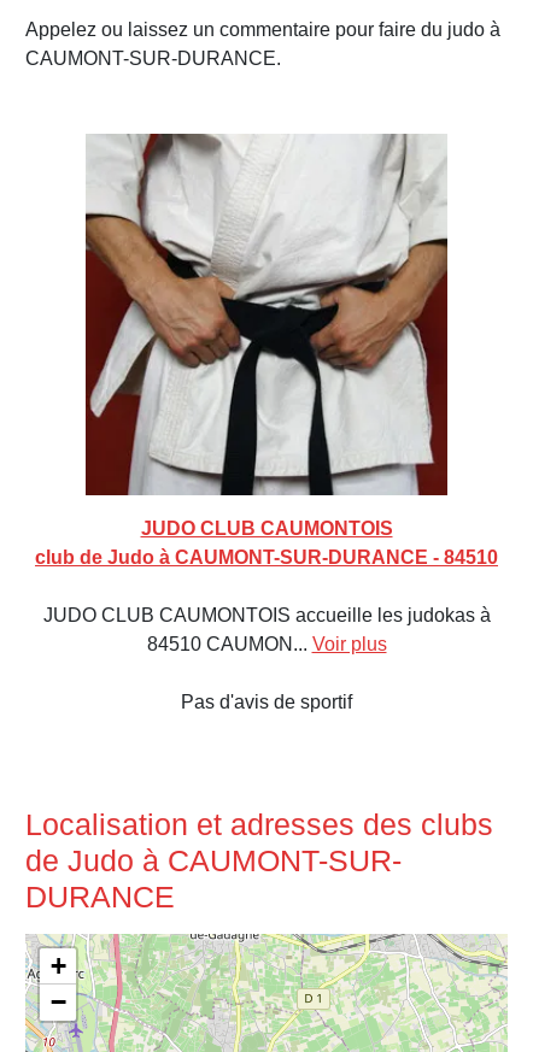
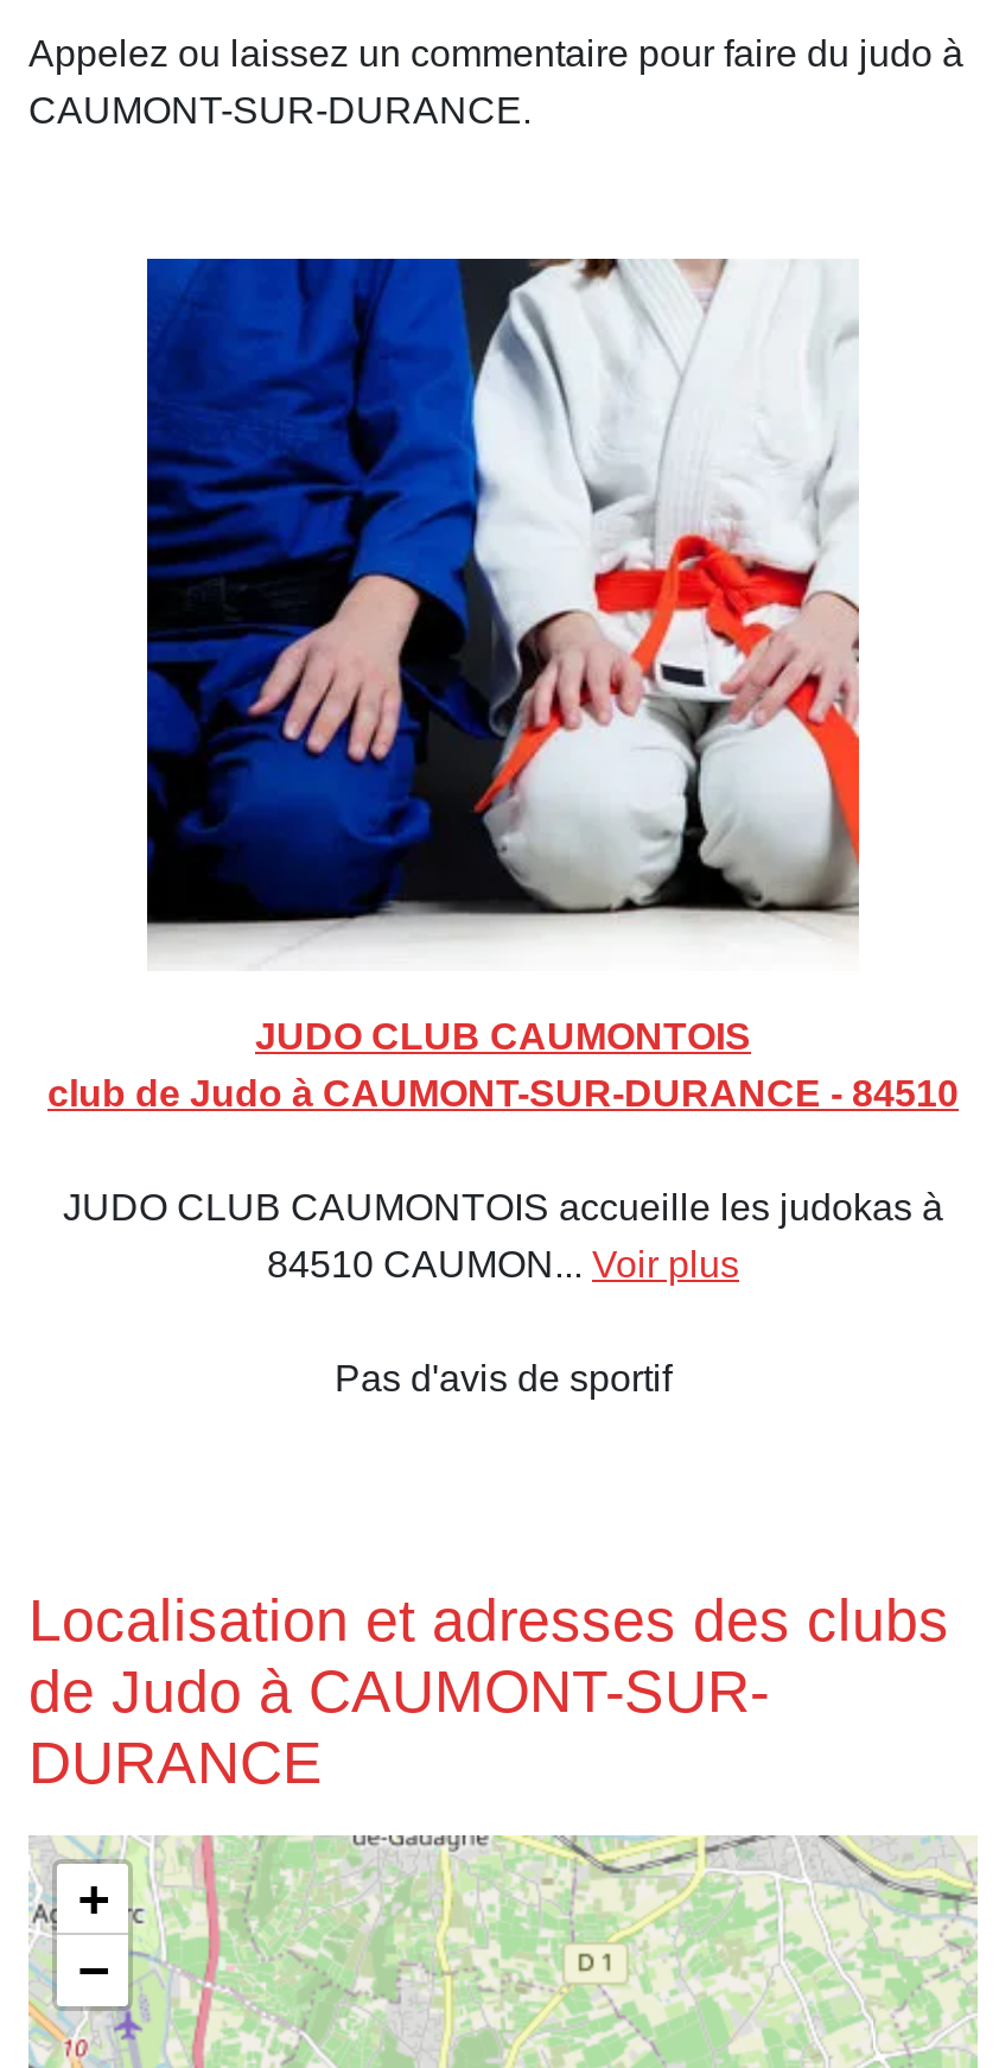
- [image]
+ [image]
